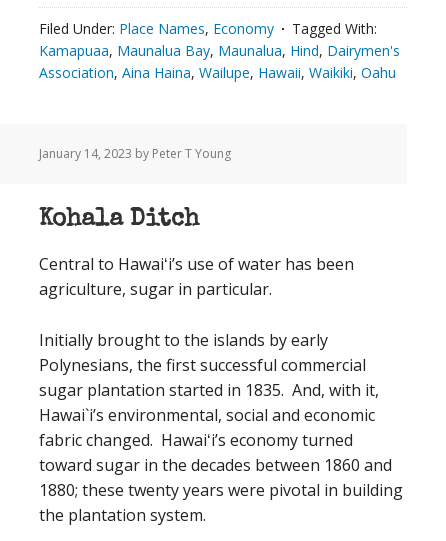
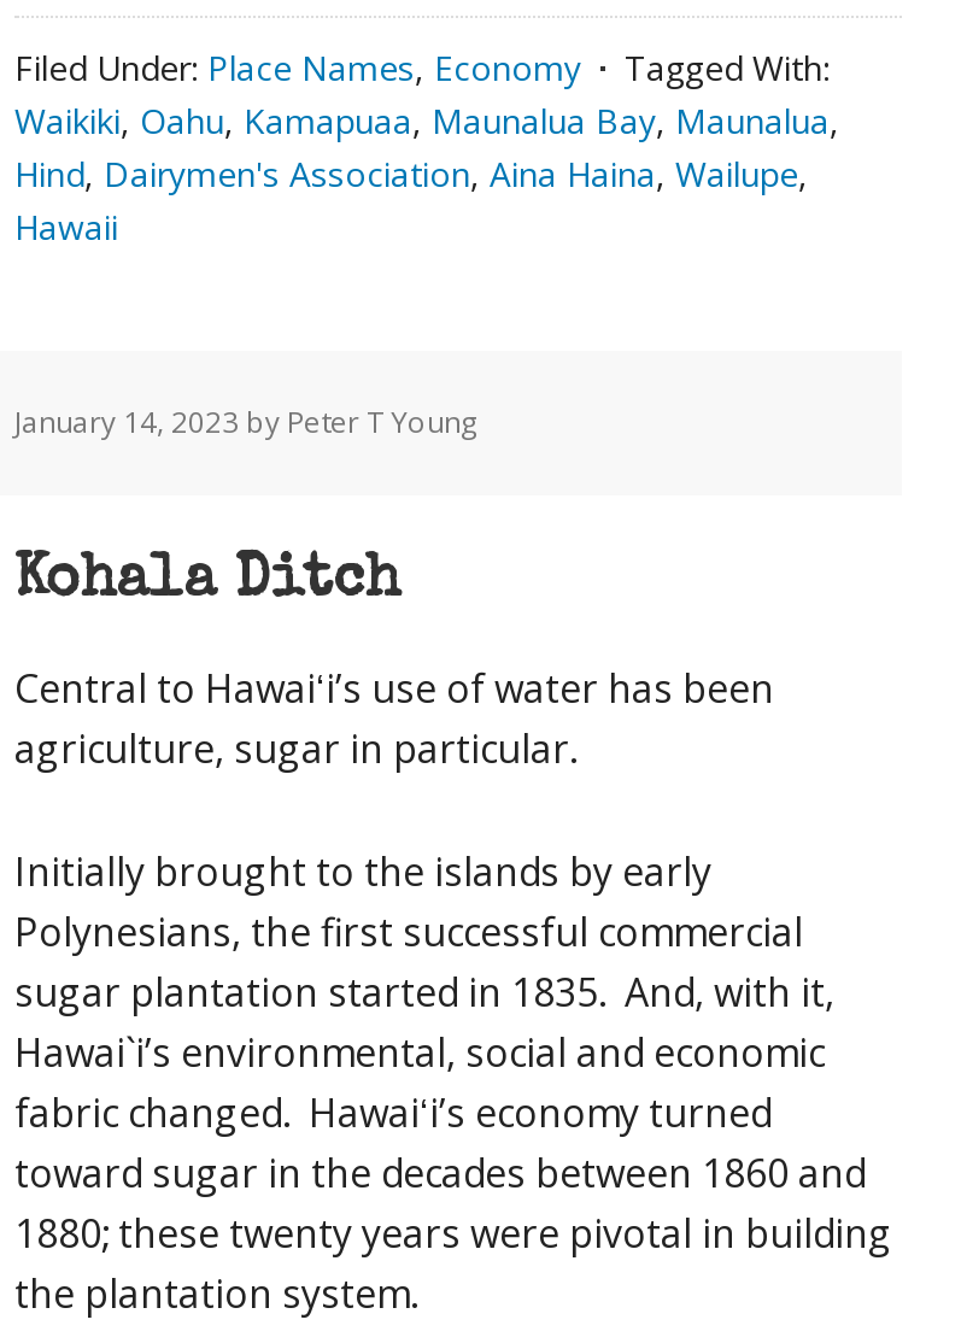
- Kamapuaa, Maunalua Bay, Maunalua, Hind, Dairymen's
- Association, Aina Haina, Wailupe, Hawaii, Waikiki, Oahu
+ Waikiki, Oahu, Kamapuaa, Maunalua Bay, Maunalua,
+ Hind, Dairymen's Association, Aina Haina, Wailupe,
+ Hawaii
